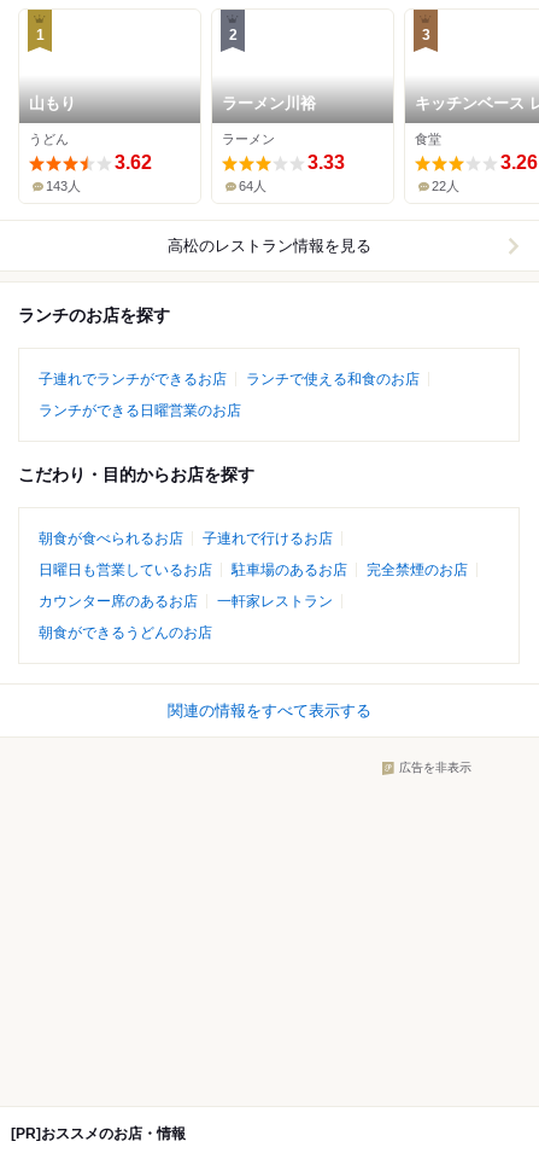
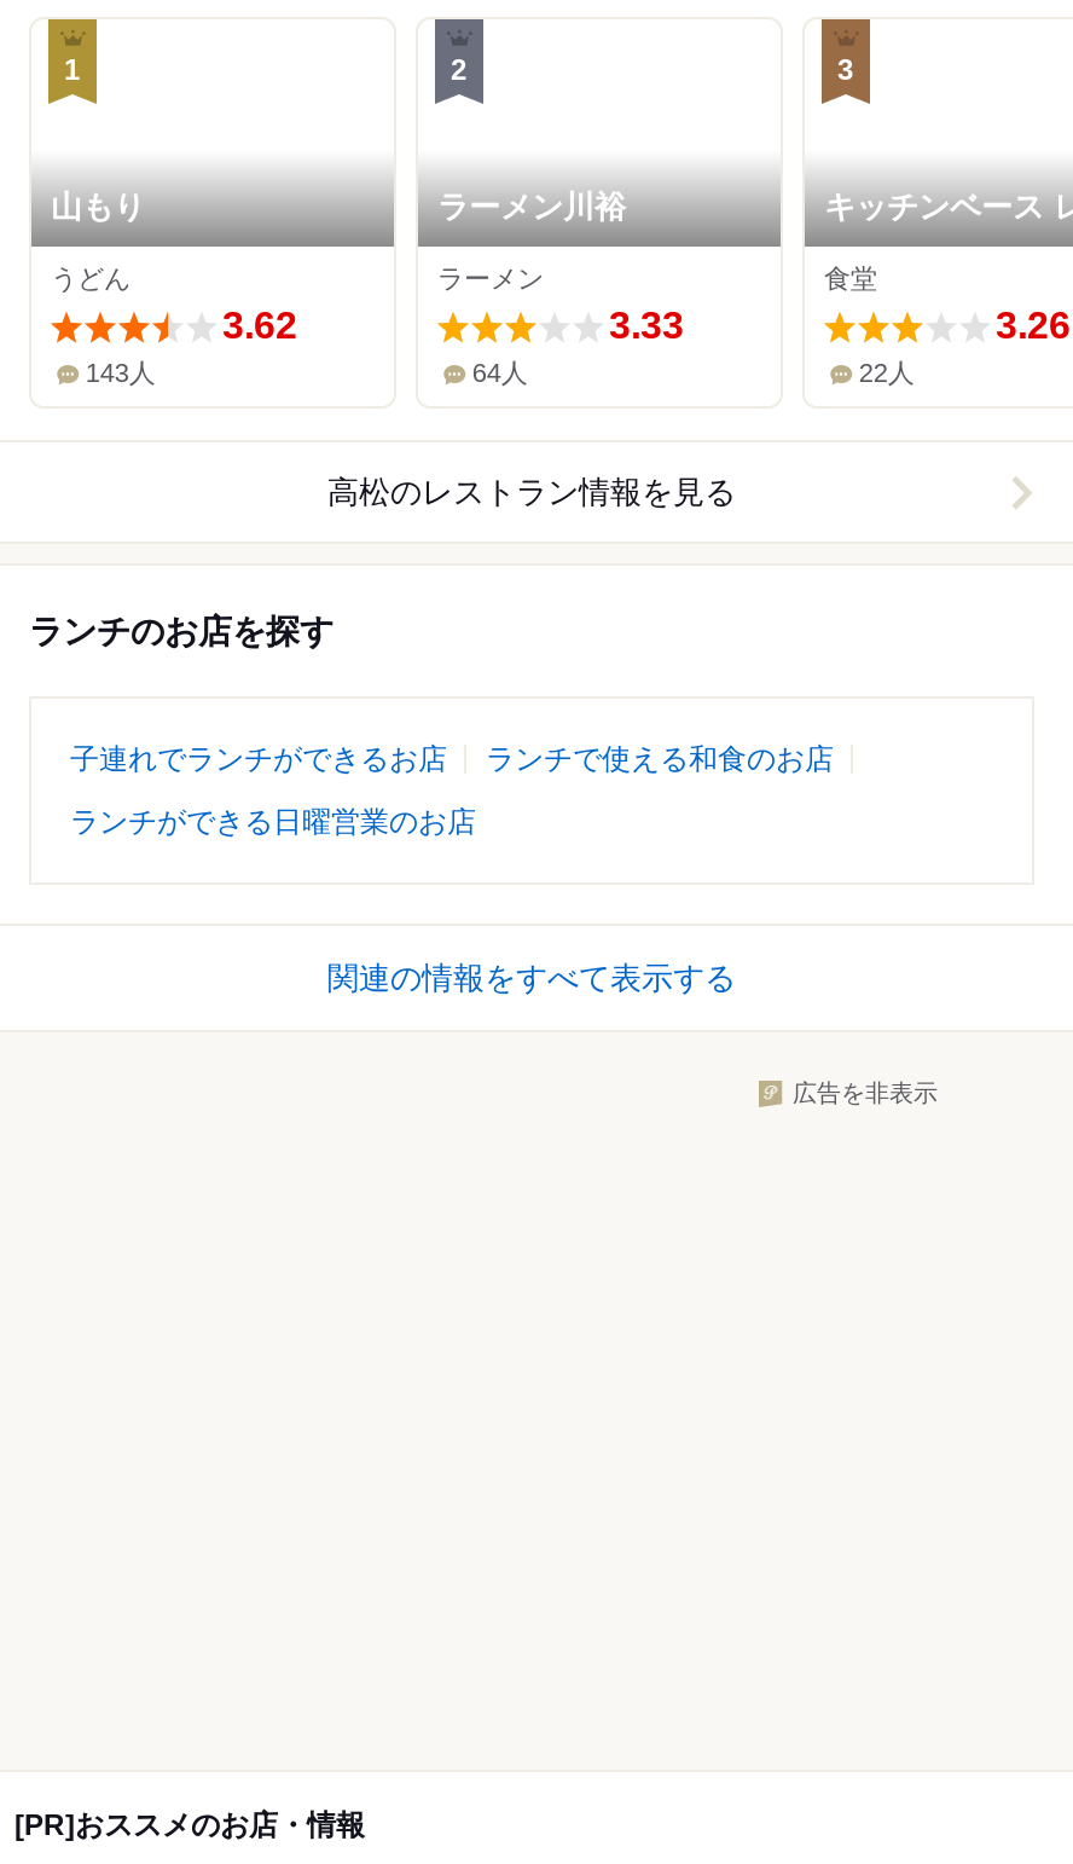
- こだわり・目的からお店を探す
- 朝食が食べられるお店
- 子連れで行けるお店
- 日曜日も営業しているお店
- 駐車場のあるお店
- 完全禁煙のお店
- カウンター席のあるお店
- 一軒家レストラン
- 朝食ができるうどんのお店
